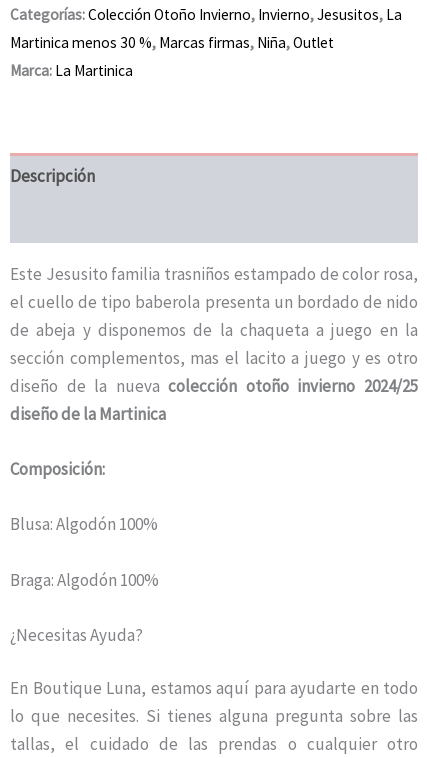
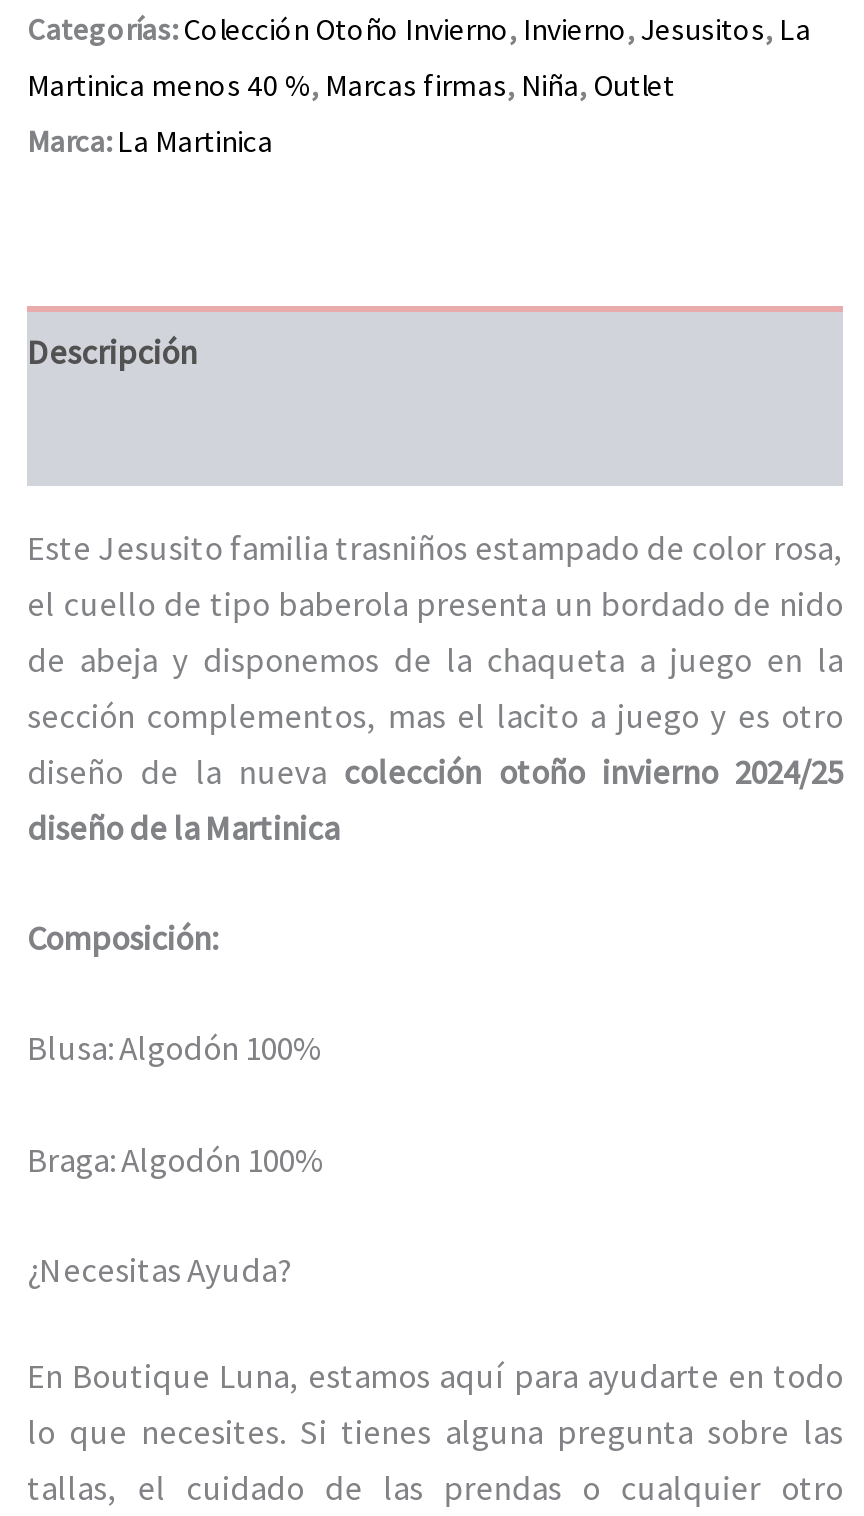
- Martinica menos 30 %, Marcas firmas, Niña, Outlet
+ Martinica menos 40 %, Marcas firmas, Niña, Outlet
